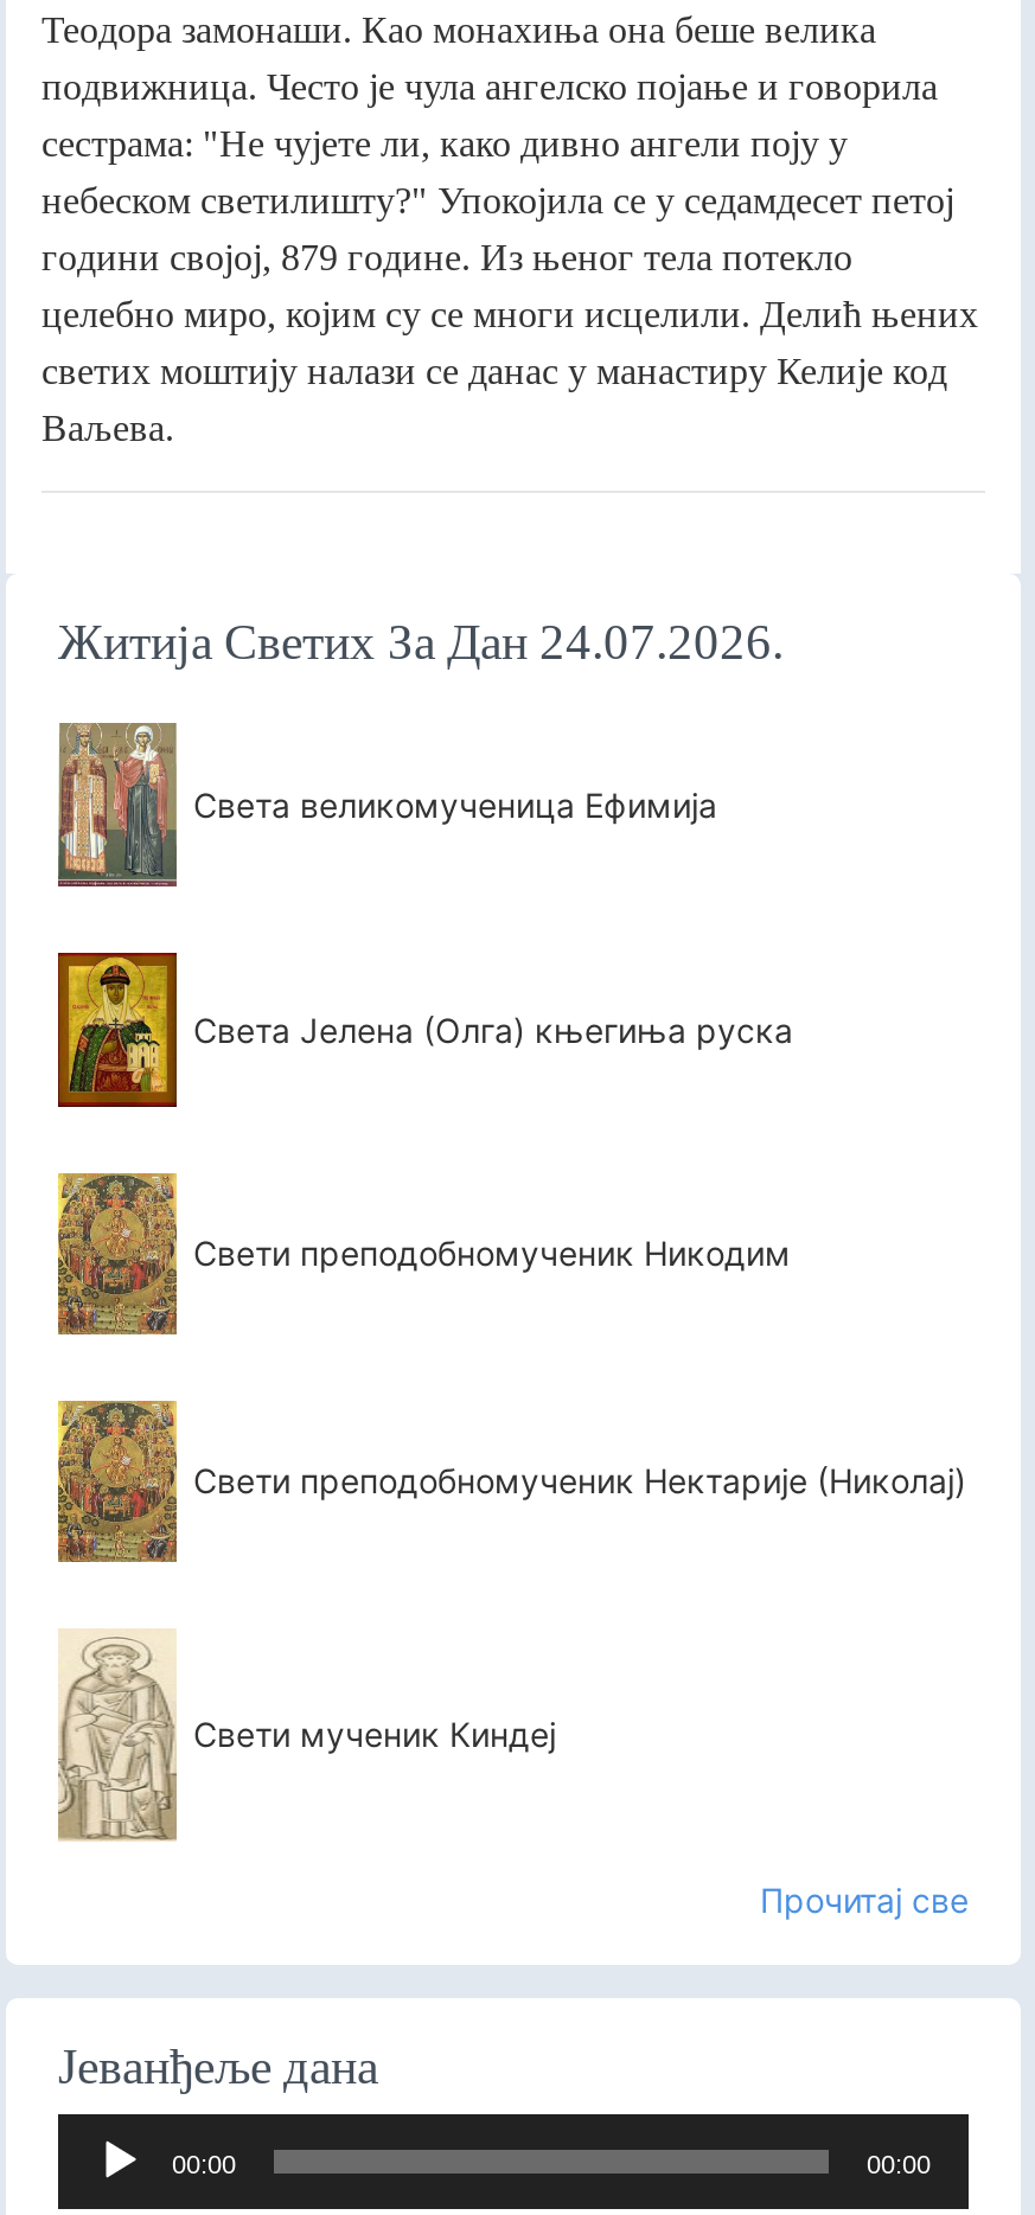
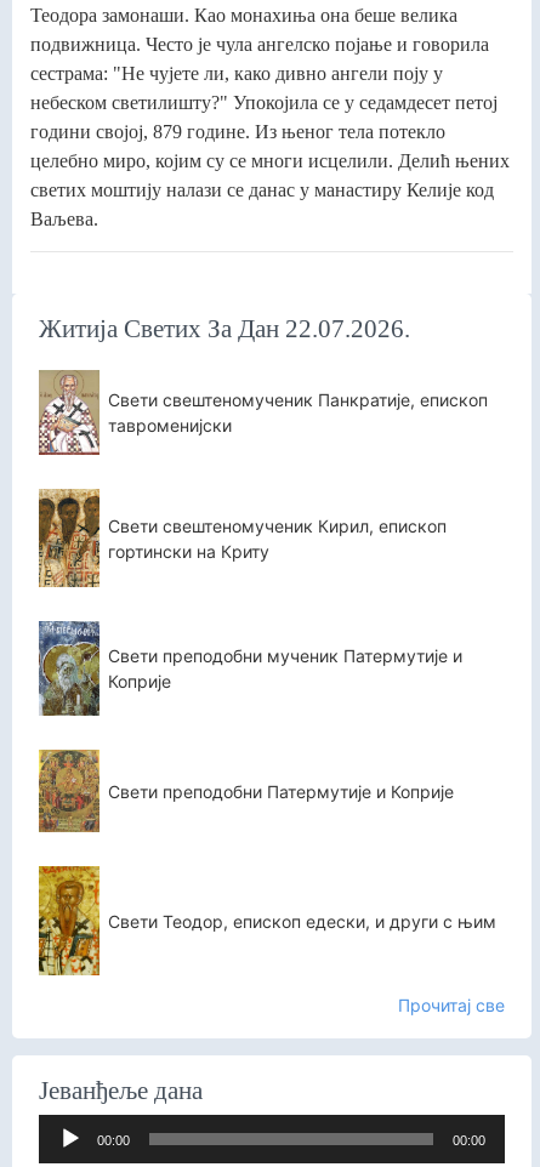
- Житија Светих За Дан 24.07.2026.
+ Житија Светих За Дан 22.07.2026.

- [image]
- Света великомученица Ефимија
+ [image]
+ Свети свештеномученик Панкратије, епископ
+ тавроменијски

- [image]
- Света Јелена (Олга) књегиња руска
+ [image]
+ Свети свештеномученик Кирил, епископ
+ гортински на Криту

- [image]
- Свети преподобномученик Никодим
+ [image]
+ Свети преподобни мученик Патермутије и
+ Коприје

- Свети преподобномученик Нектарије (Николај)
+ Свети преподобни Патермутије и Коприје

- [image]
- Свети мученик Киндеј
+ [image]
+ Свети Теодор, епископ едески, и други с њим
